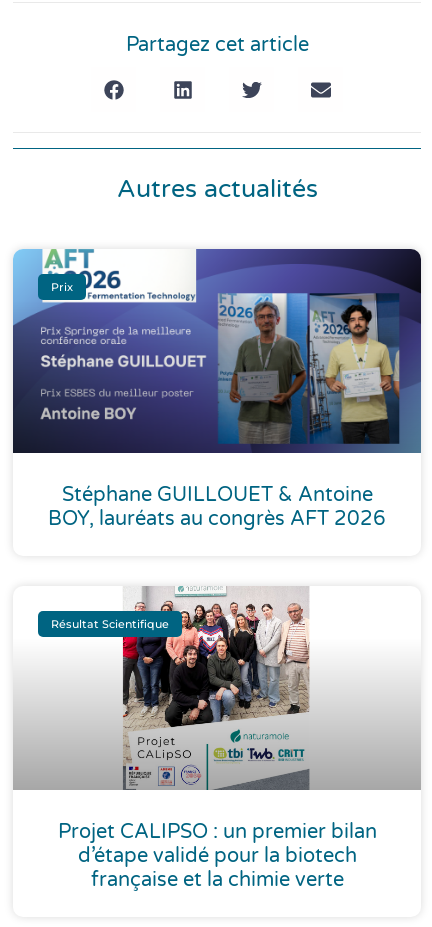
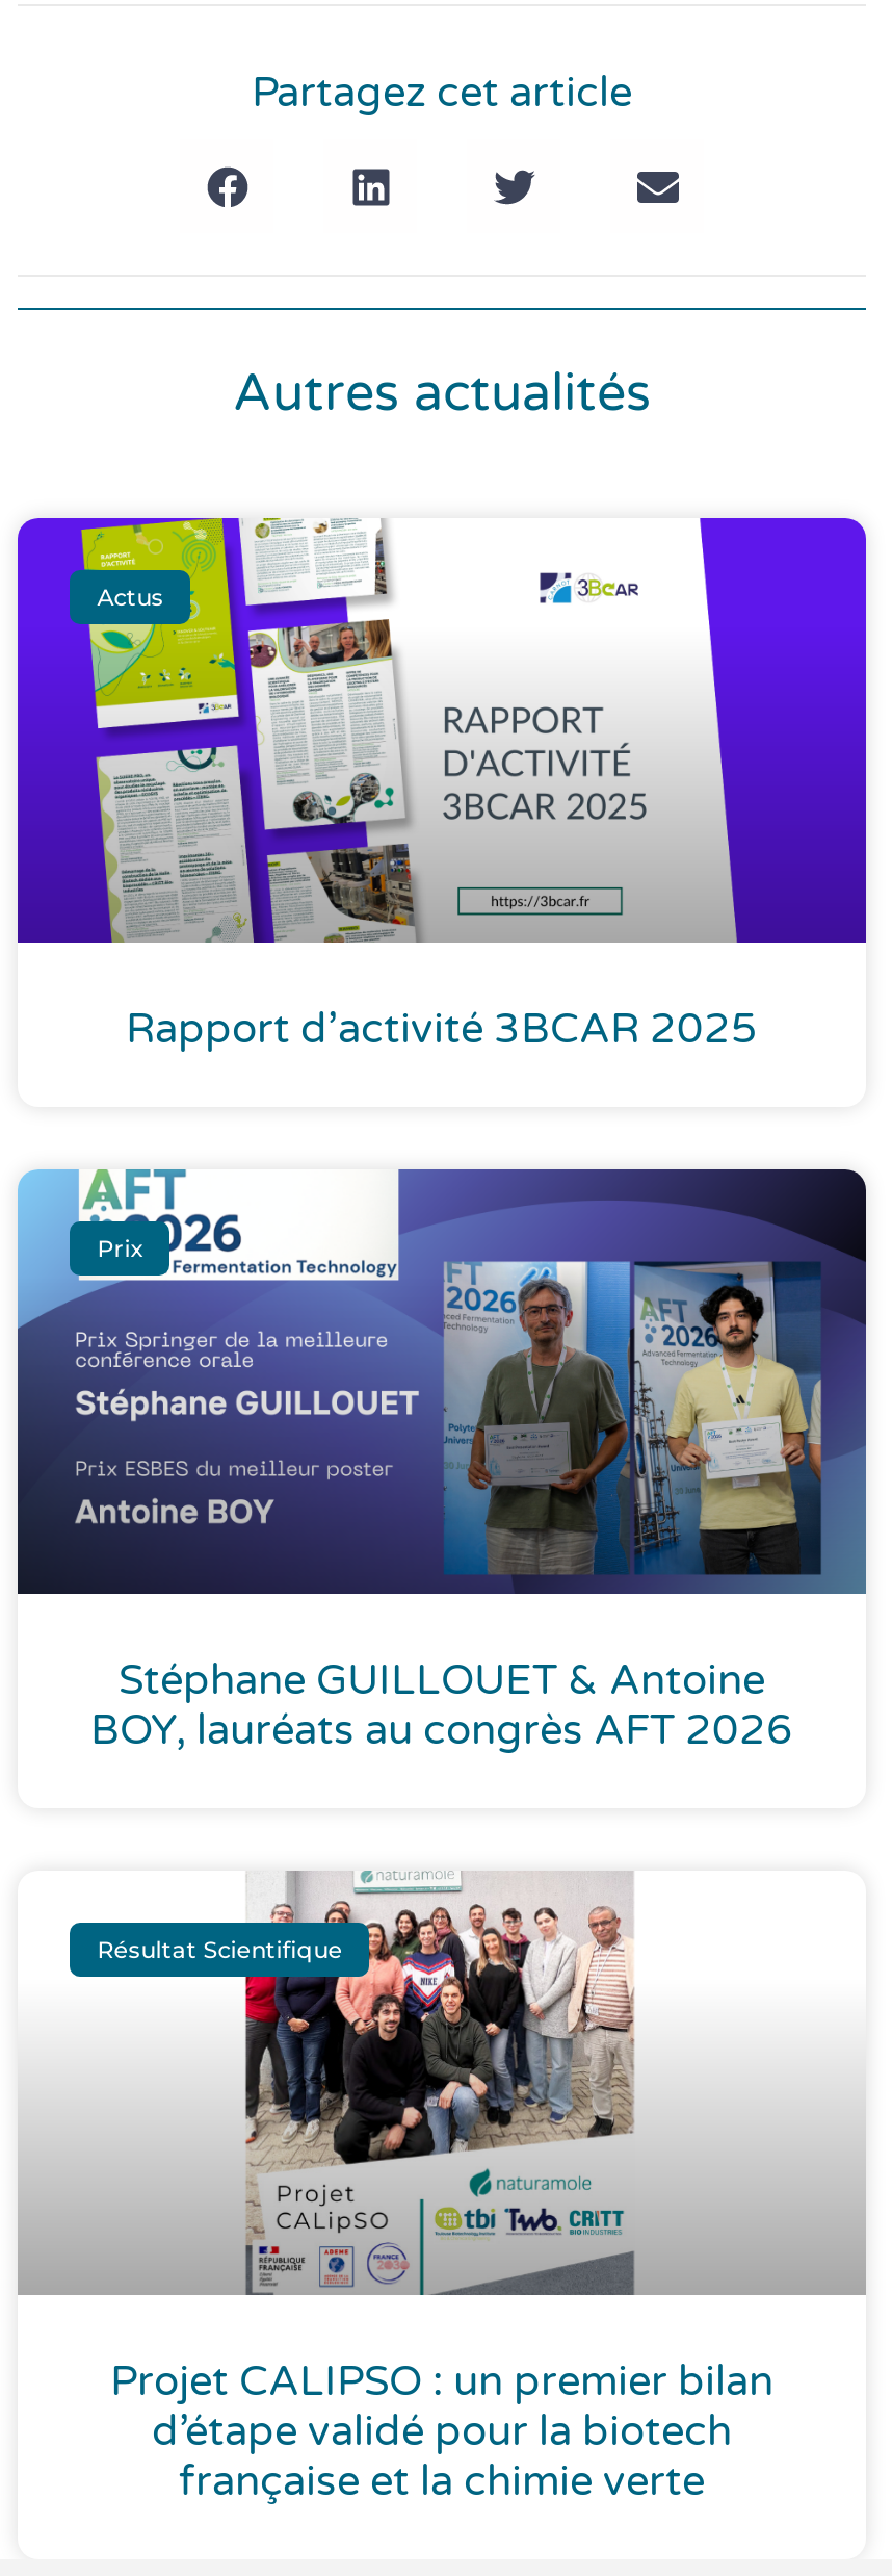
+ [image]
+ Actus

+ Rapport d’activité 3BCAR 2025
